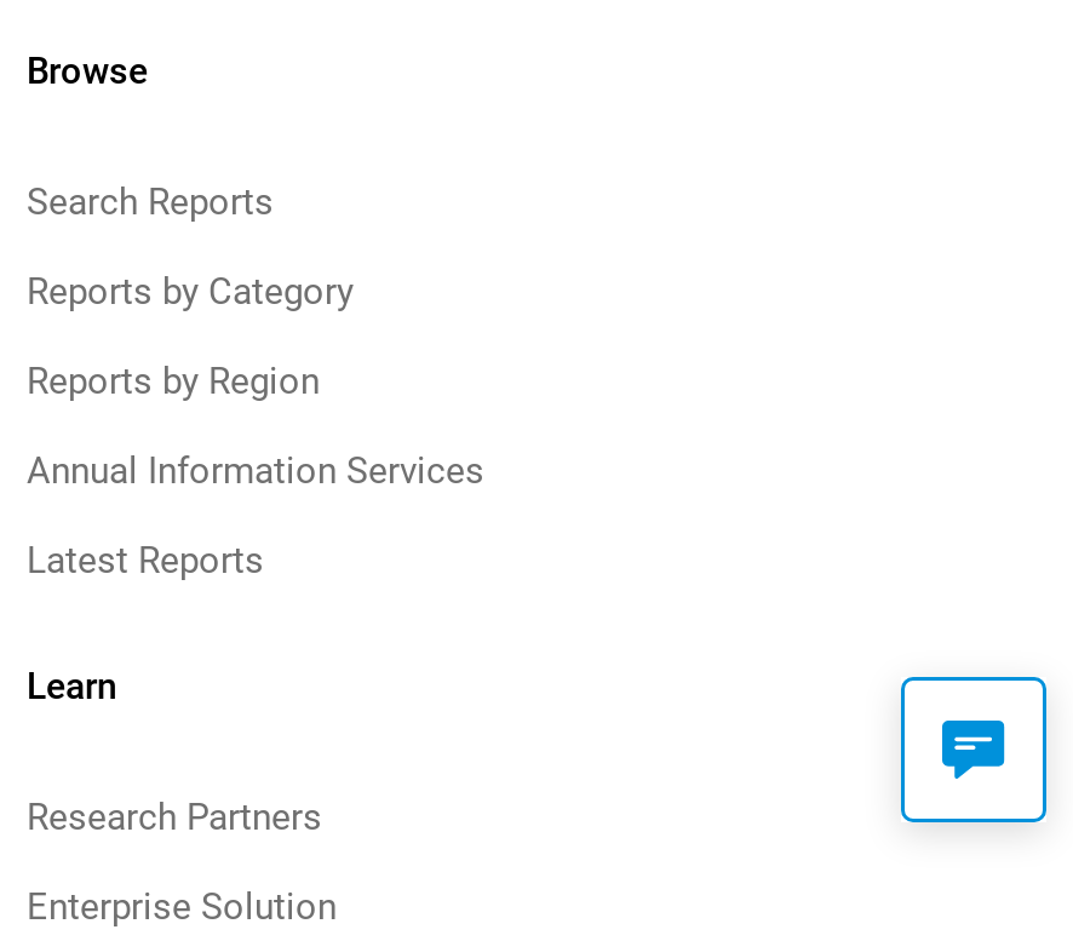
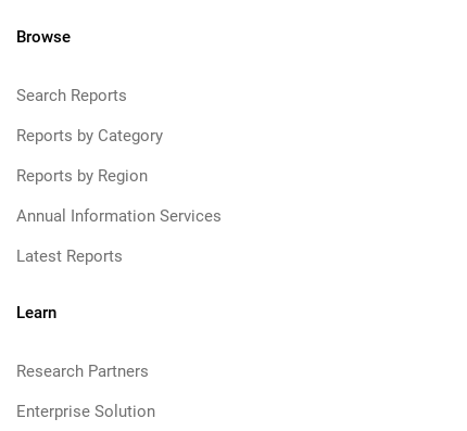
- [image]
